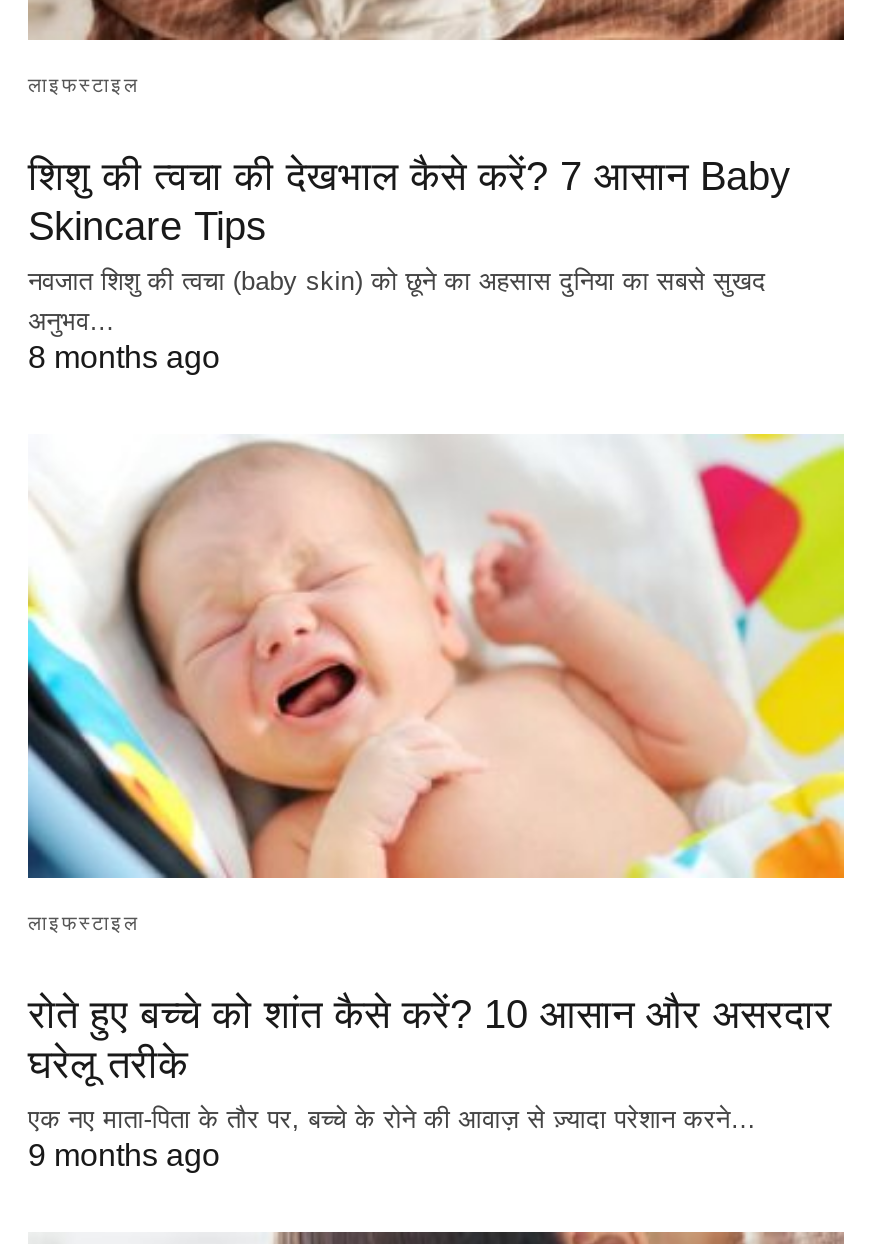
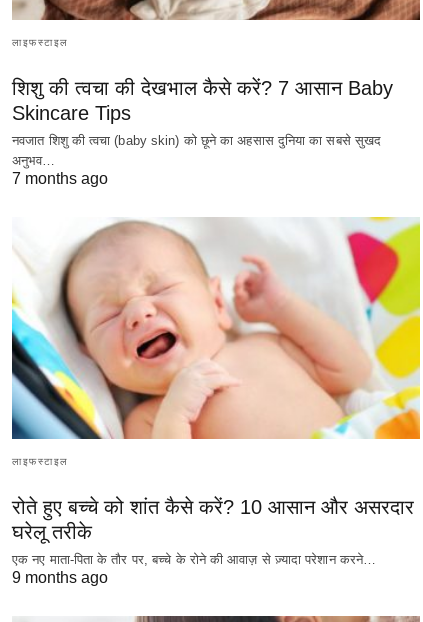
- 8 months ago
+ 7 months ago
